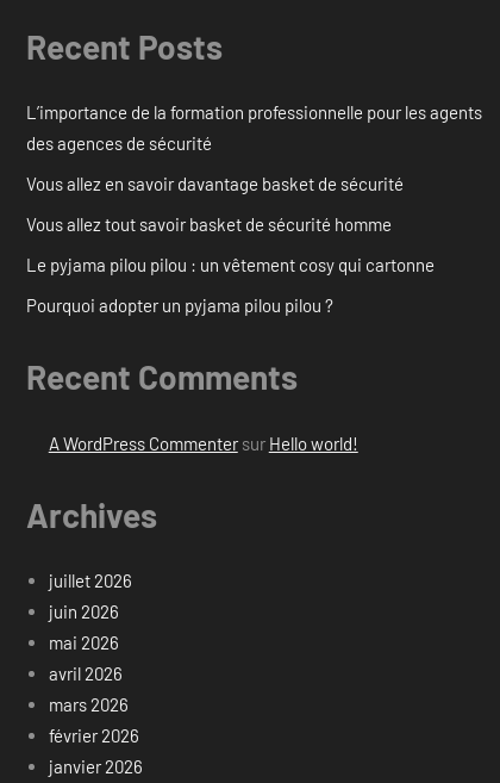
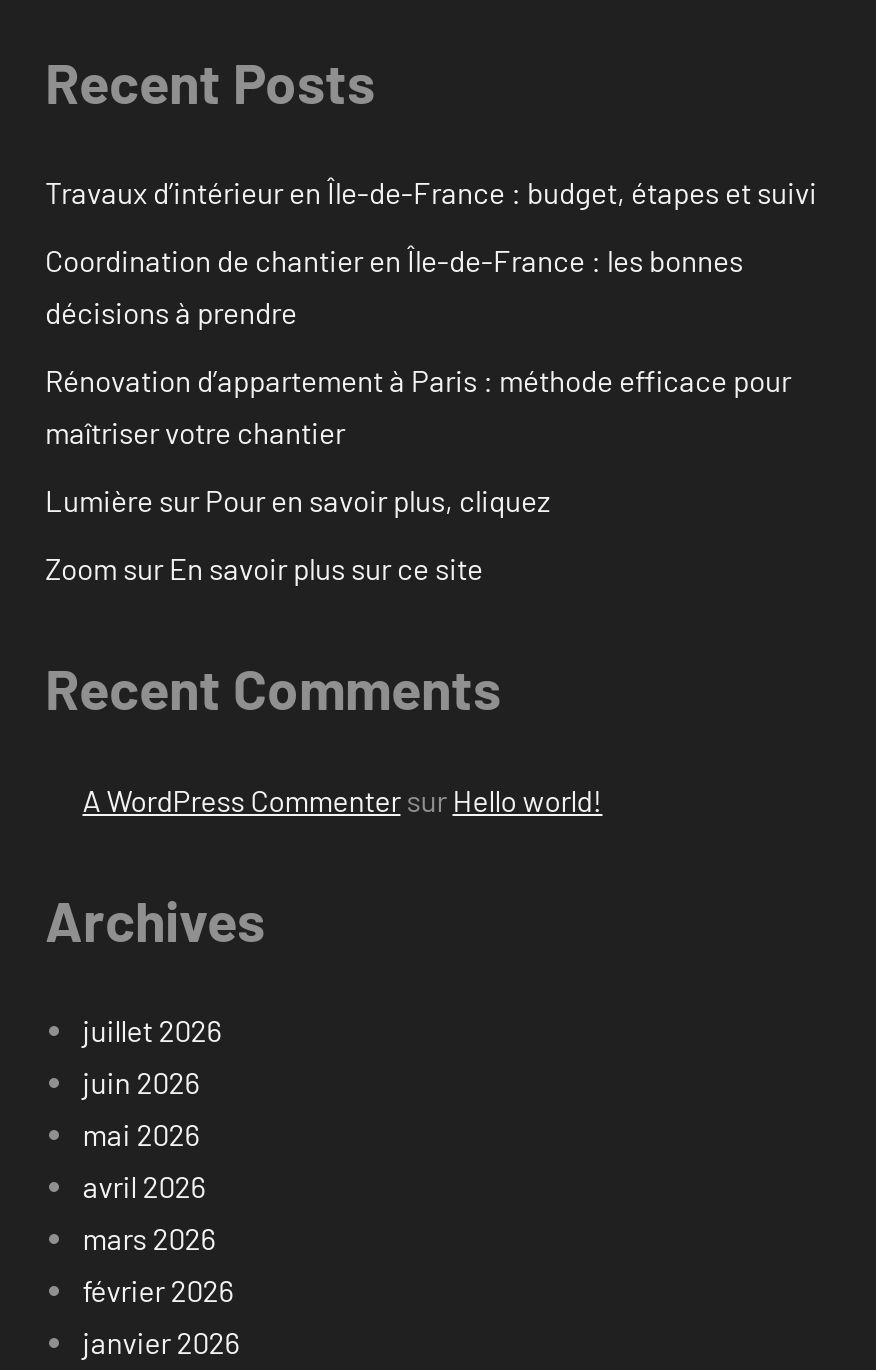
- L’importance de la formation professionnelle pour les agents
- des agences de sécurité
+ Travaux d’intérieur en Île-de-France : budget, étapes et suivi

- Vous allez en savoir davantage basket de sécurité
+ Coordination de chantier en Île-de-France : les bonnes
+ décisions à prendre

- Vous allez tout savoir basket de sécurité homme
+ Rénovation d’appartement à Paris : méthode efficace pour
+ maîtriser votre chantier

- Le pyjama pilou pilou : un vêtement cosy qui cartonne
+ Lumière sur Pour en savoir plus, cliquez

- Pourquoi adopter un pyjama pilou pilou ?
+ Zoom sur En savoir plus sur ce site
